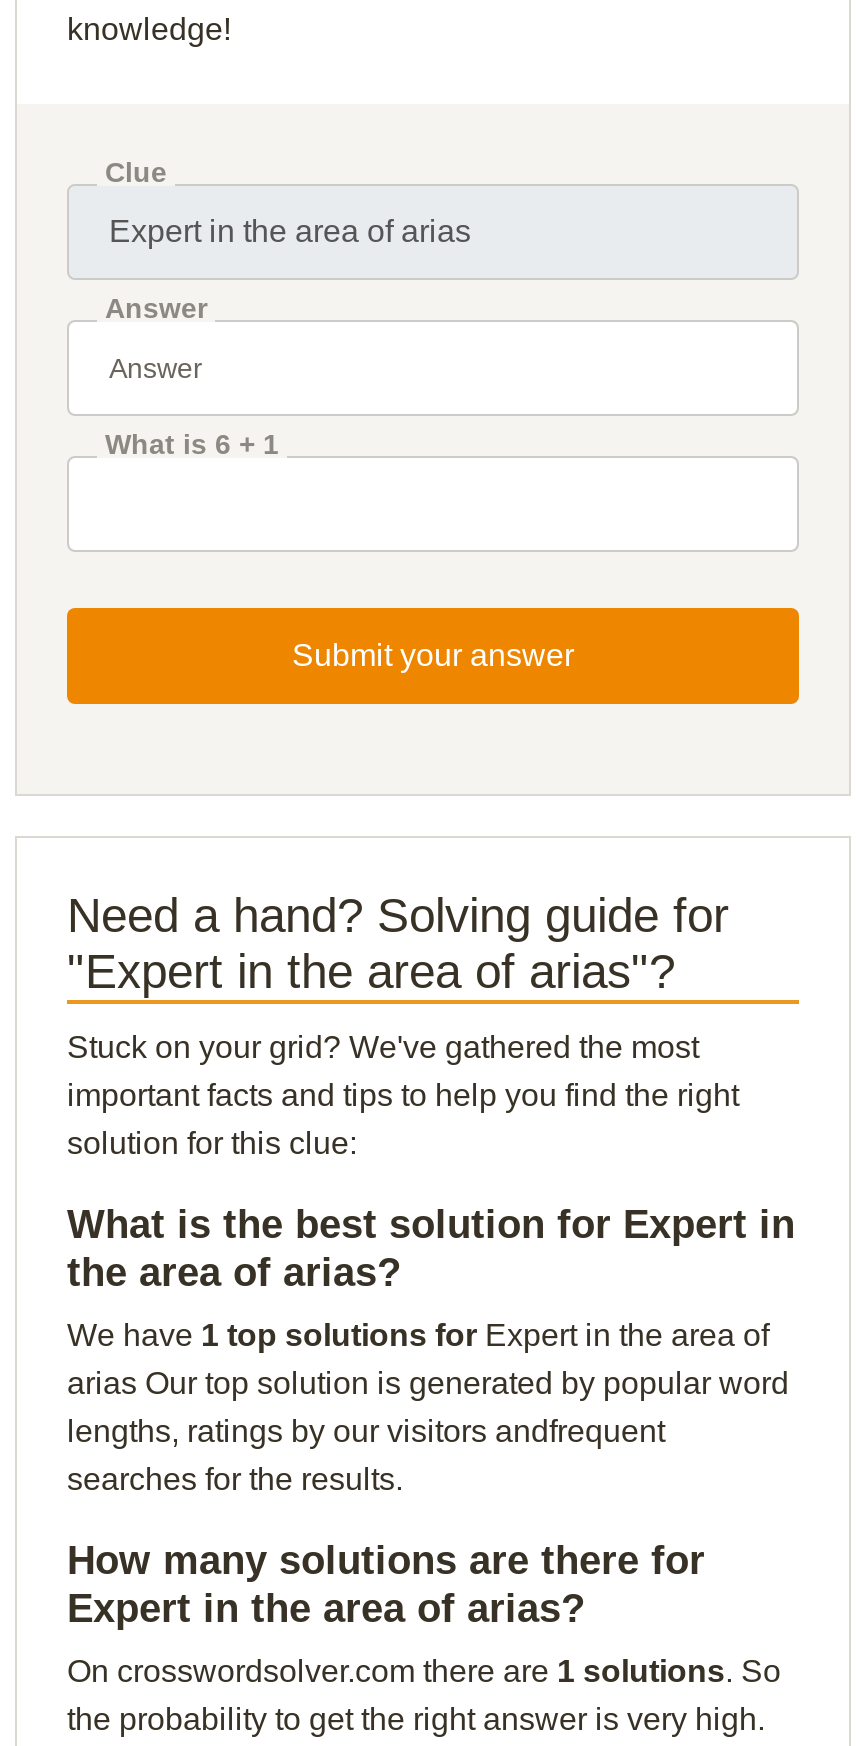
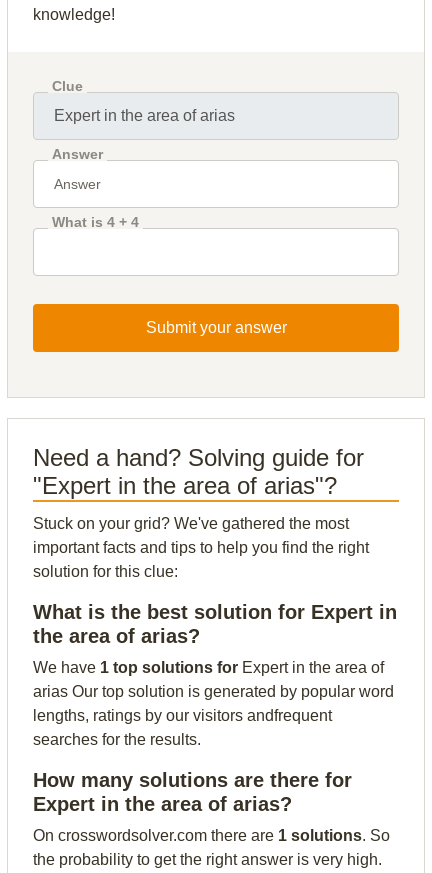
- What is 6 + 1
+ What is 4 + 4
